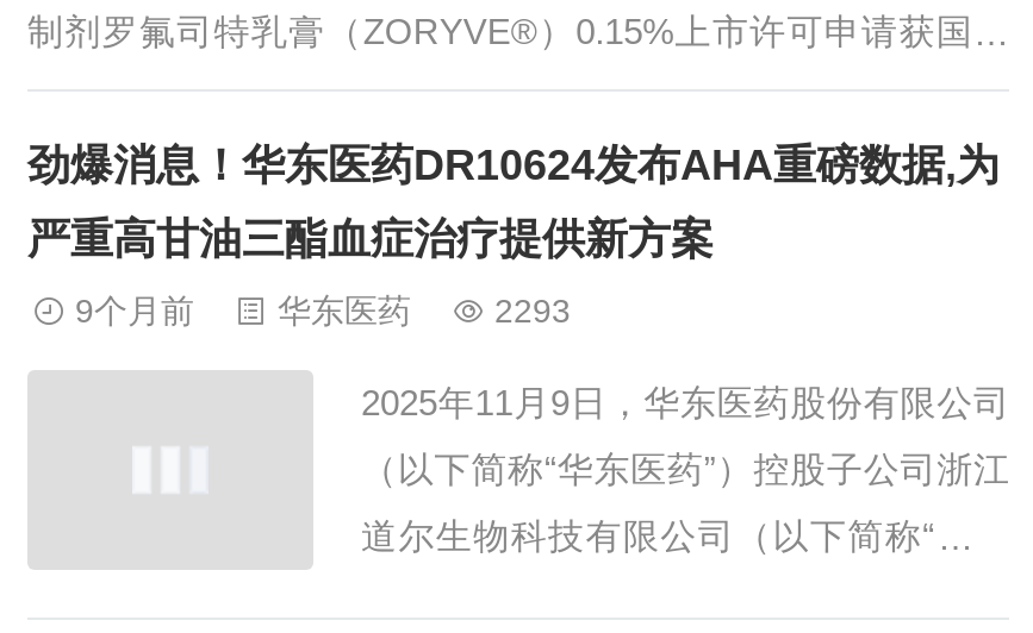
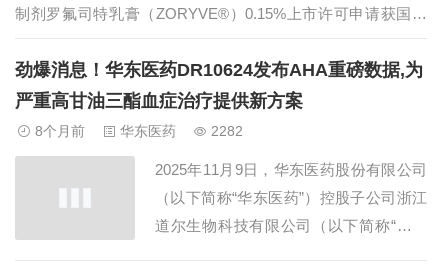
- 9个月前
+ 8个月前

- 2293
+ 2282
